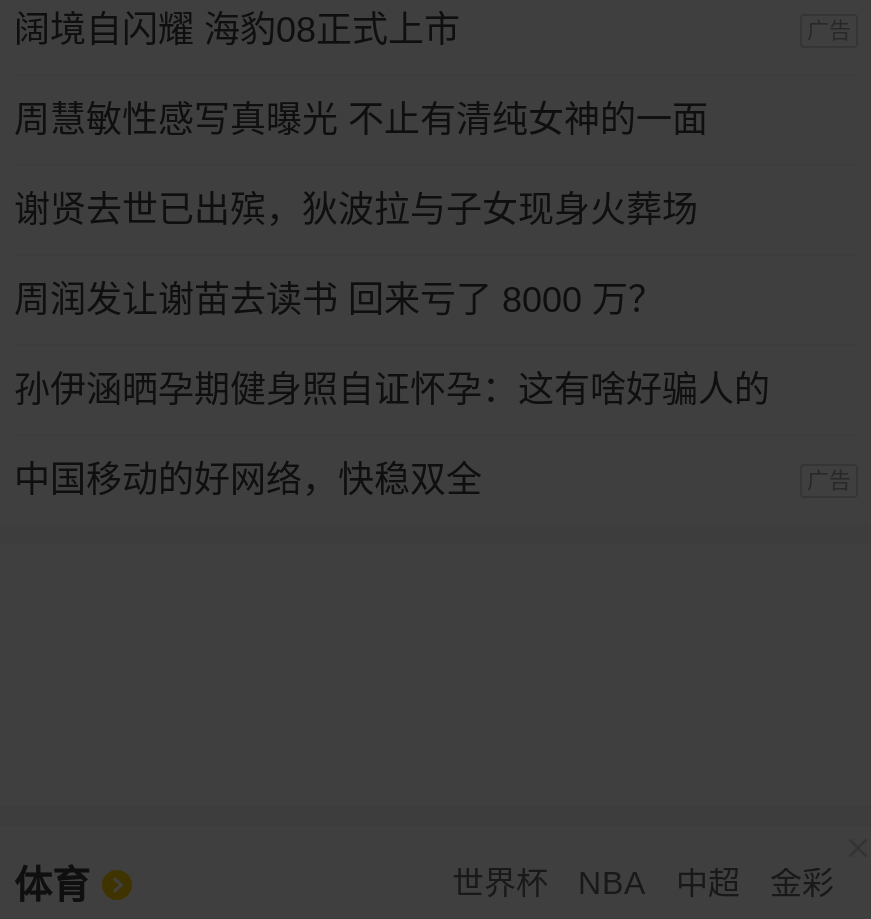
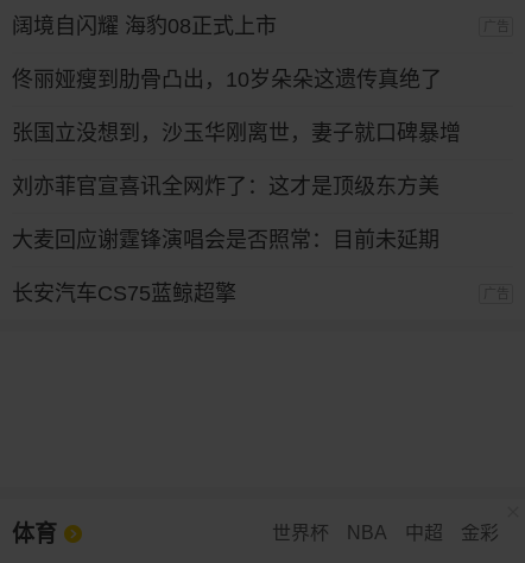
- 周慧敏性感写真曝光 不止有清纯女神的一面
+ 佟丽娅瘦到肋骨凸出，10岁朵朵这遗传真绝了

- 谢贤去世已出殡，狄波拉与子女现身火葬场
+ 张国立没想到，沙玉华刚离世，妻子就口碑暴增

- 周润发让谢苗去读书 回来亏了 8000 万？
+ 刘亦菲官宣喜讯全网炸了：这才是顶级东方美

- 孙伊涵晒孕期健身照自证怀孕：这有啥好骗人的
+ 大麦回应谢霆锋演唱会是否照常：目前未延期

- 中国移动的好网络，快稳双全
+ 长安汽车CS75蓝鲸超擎
